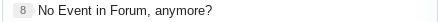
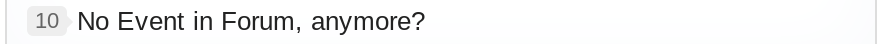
- 8 No Event in Forum, anymore?
+ 10 No Event in Forum, anymore?
